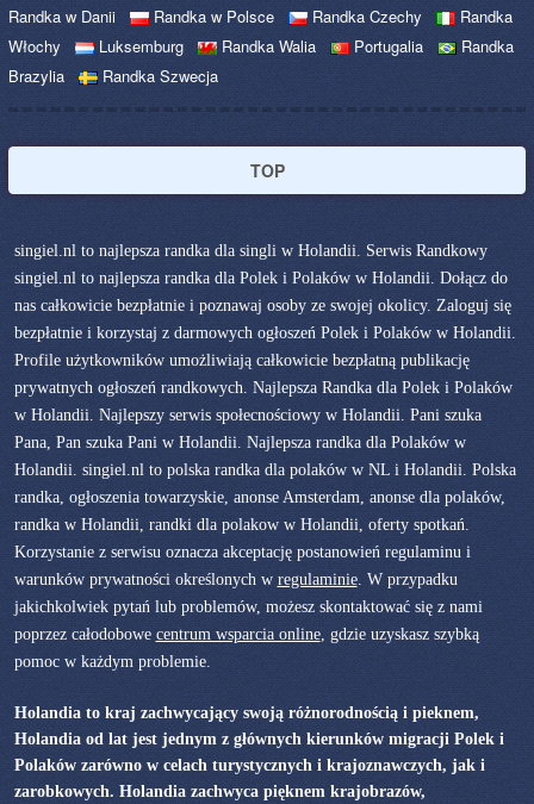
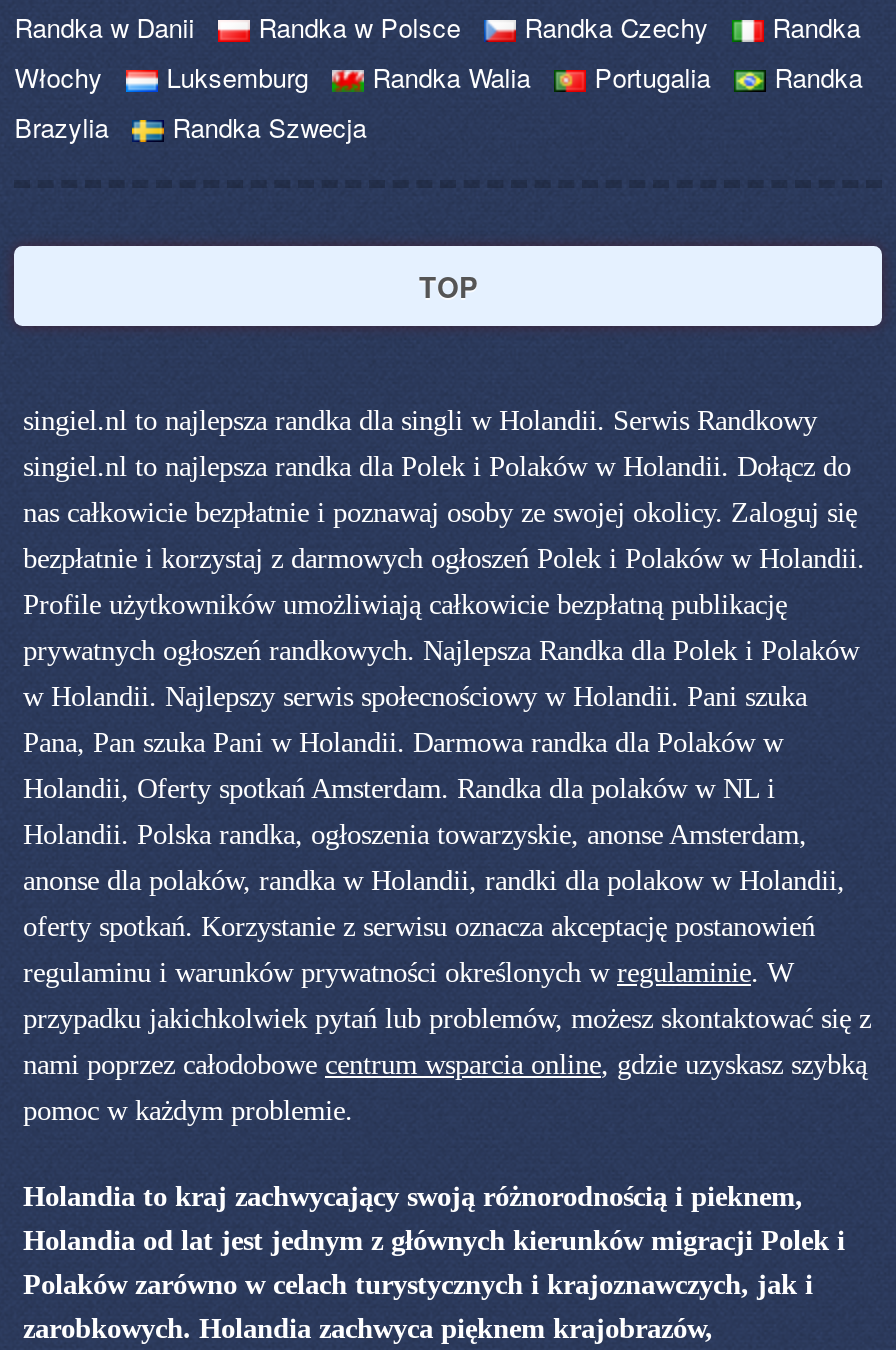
- Pana, Pan szuka Pani w Holandii. Najlepsza randka dla Polaków w
- Holandii. singiel.nl to polska randka dla polaków w NL i Holandii. Polska
- randka, ogłoszenia towarzyskie, anonse Amsterdam, anonse dla polaków,
- randka w Holandii, randki dla polakow w Holandii, oferty spotkań.
- Korzystanie z serwisu oznacza akceptację postanowień regulaminu i
- warunków prywatności określonych w regulaminie. W przypadku
- jakichkolwiek pytań lub problemów, możesz skontaktować się z nami
- poprzez całodobowe centrum wsparcia online, gdzie uzyskasz szybką
+ Pana, Pan szuka Pani w Holandii. Darmowa randka dla Polaków w
+ Holandii, Oferty spotkań Amsterdam. Randka dla polaków w NL i
+ Holandii. Polska randka, ogłoszenia towarzyskie, anonse Amsterdam,
+ anonse dla polaków, randka w Holandii, randki dla polakow w Holandii,
+ oferty spotkań. Korzystanie z serwisu oznacza akceptację postanowień
+ regulaminu i warunków prywatności określonych w regulaminie. W
+ przypadku jakichkolwiek pytań lub problemów, możesz skontaktować się z
+ nami poprzez całodobowe centrum wsparcia online, gdzie uzyskasz szybką
